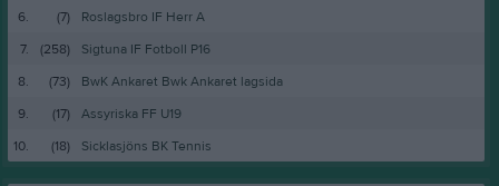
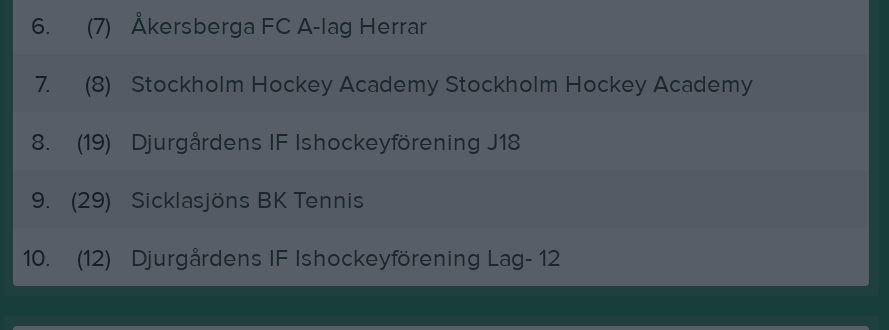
- Roslagsbro IF Herr A
+ Åkersberga FC A-lag Herrar

- (258)
- Sigtuna IF Fotboll P16
+ (8)
+ Stockholm Hockey Academy Stockholm Hockey Academy

- (73)
- BwK Ankaret Bwk Ankaret lagsida
+ (19)
+ Djurgårdens IF Ishockeyförening J18

- (17)
- Assyriska FF U19
+ (29)

- (18)
+ (12)
+ Djurgårdens IF Ishockeyförening Lag- 12

moved up: Sicklasjöns BK Tennis
